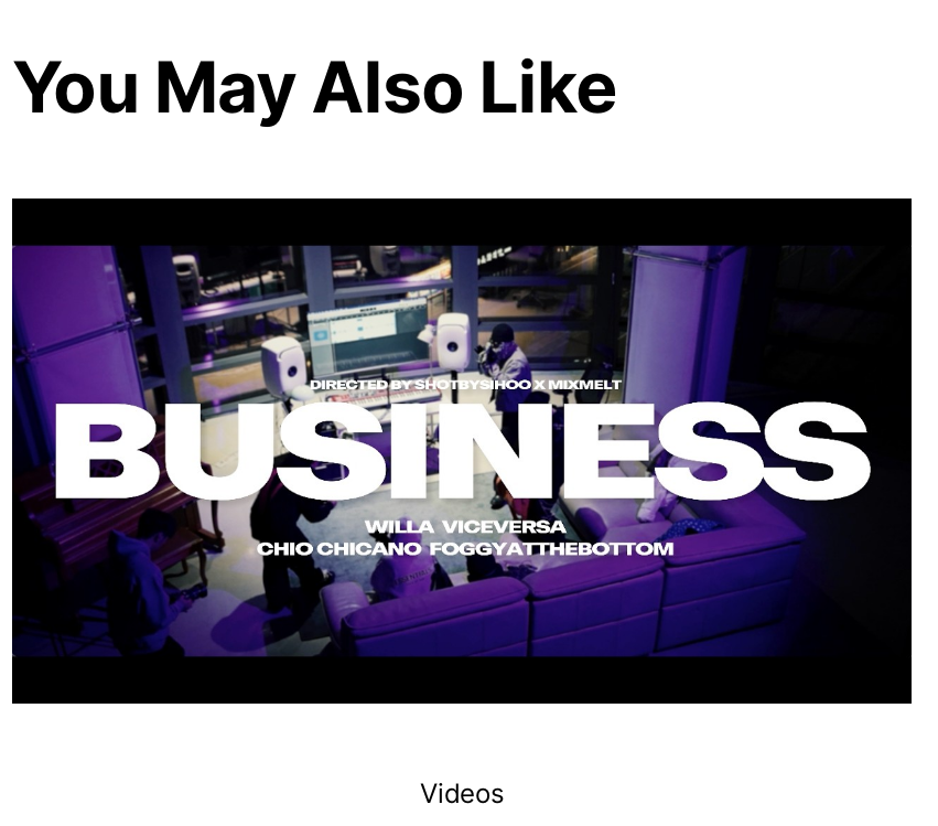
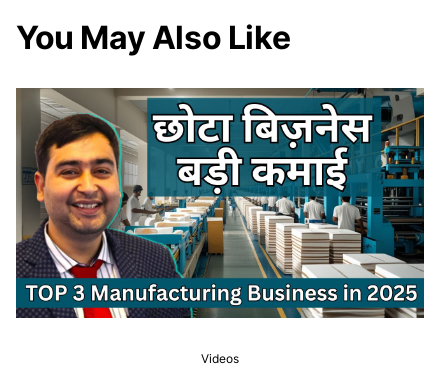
- [image]
+ [image]
